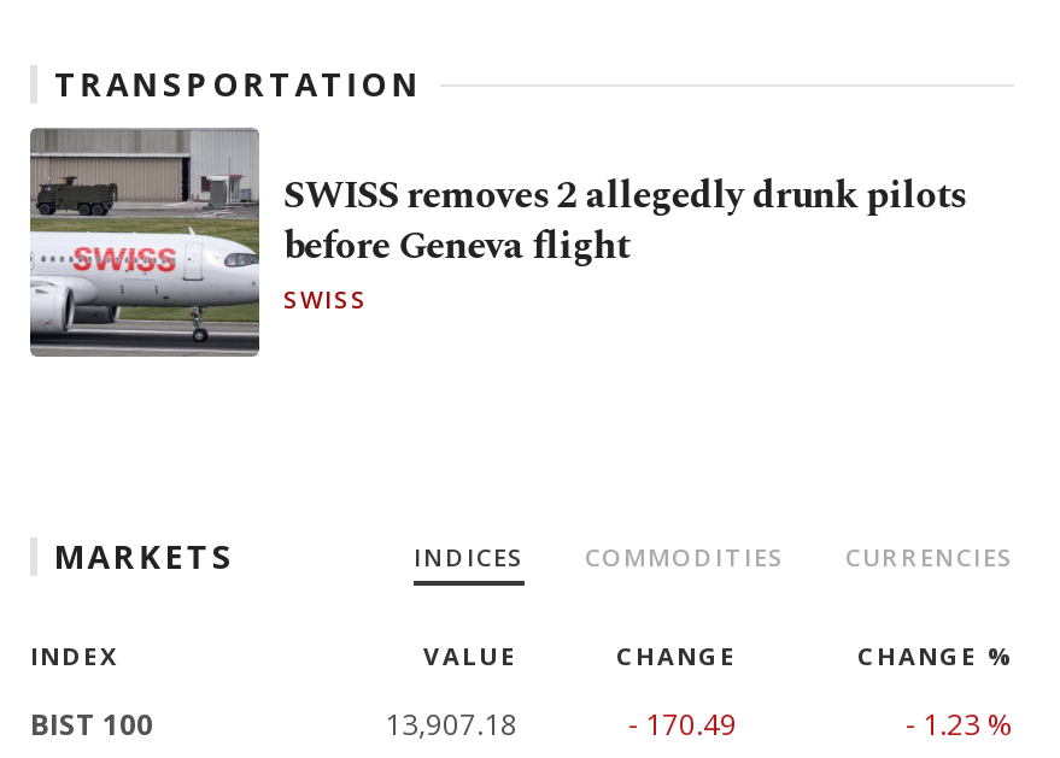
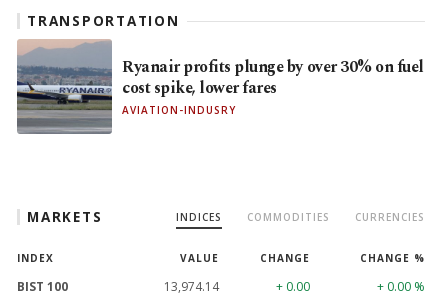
- [image]
- SWISS removes 2 allegedly drunk pilots
- before Geneva flight
- SWISS
+ [image]
+ Ryanair profits plunge by over 30% on fuel
+ cost spike, lower fares
+ AVIATION-INDUSRY

- 13,907.18
+ 13,974.14

- - 170.49
+ + 0.00

- - 1.23 %
+ + 0.00 %
